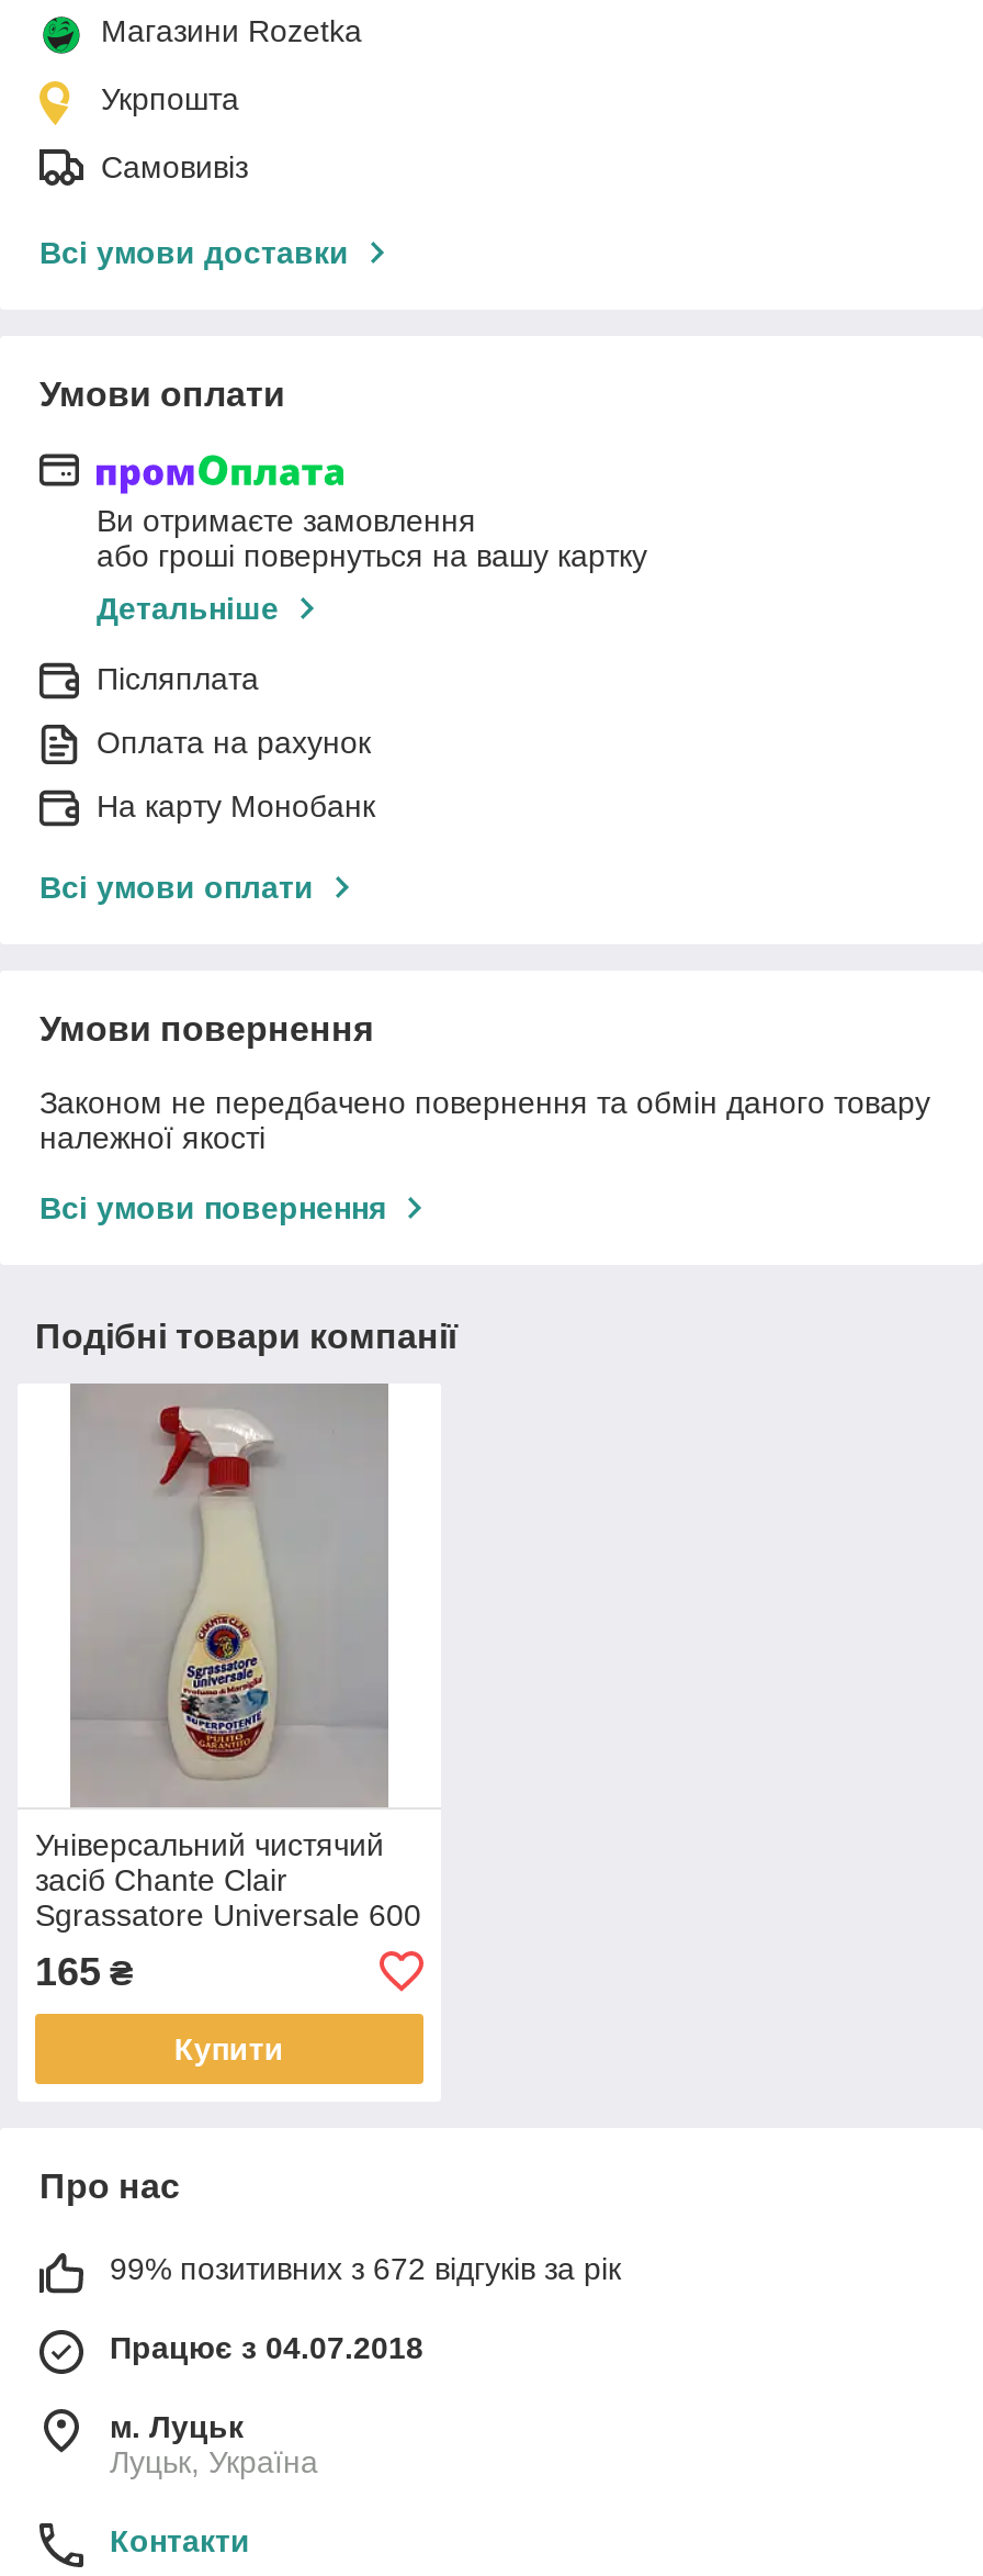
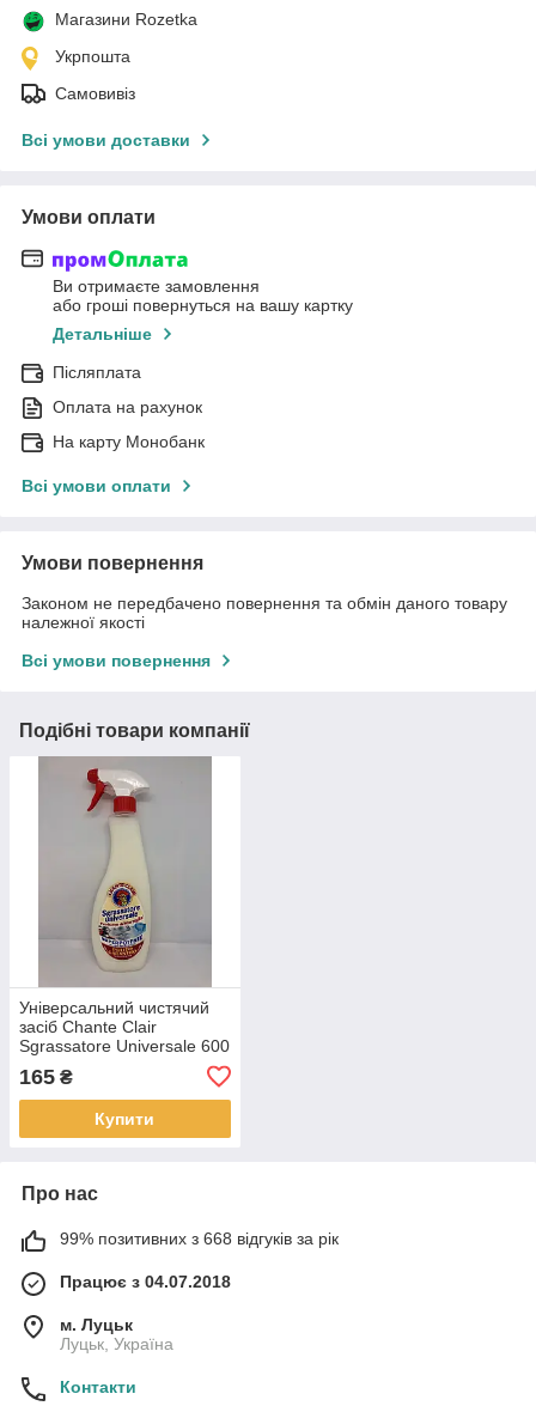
- 99% позитивних з 672 відгуків за рік
+ 99% позитивних з 668 відгуків за рік
